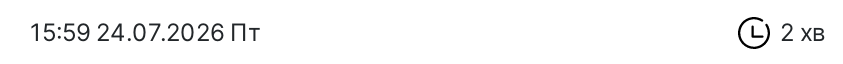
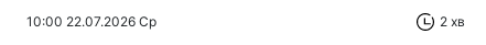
- 15:59 24.07.2026 Пт
+ 10:00 22.07.2026 Ср
